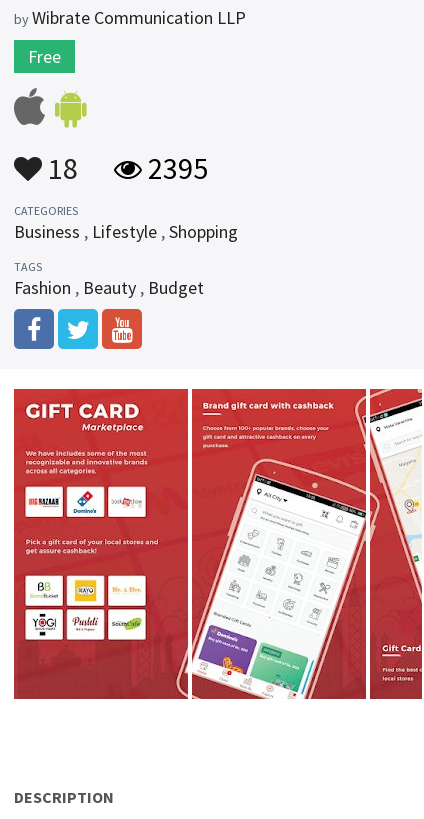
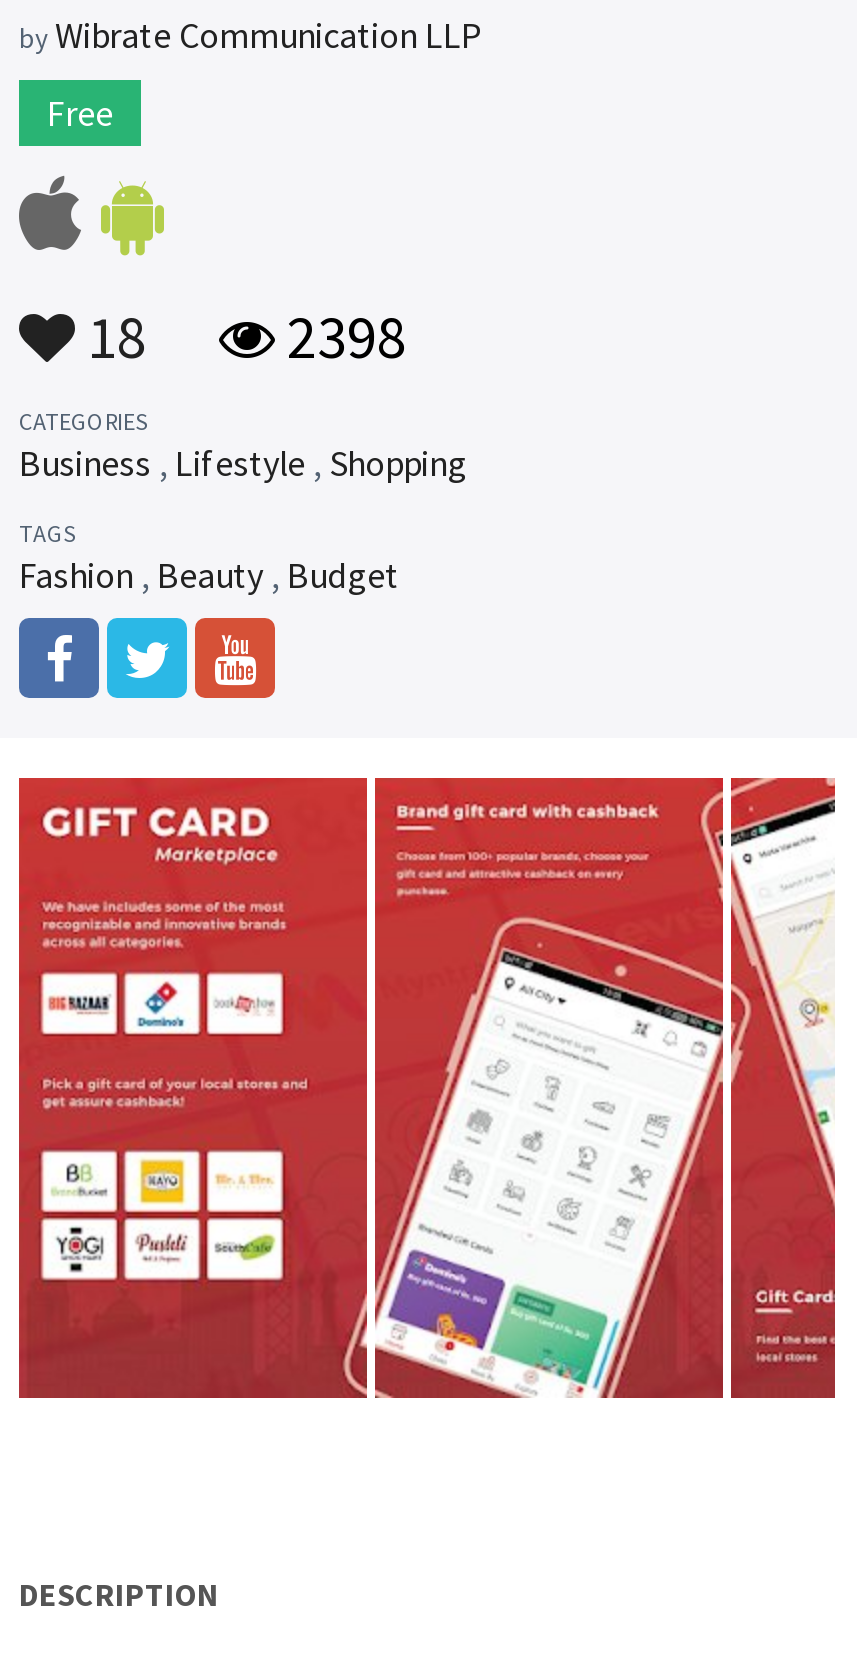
- 18 2395
+ 18 2398
